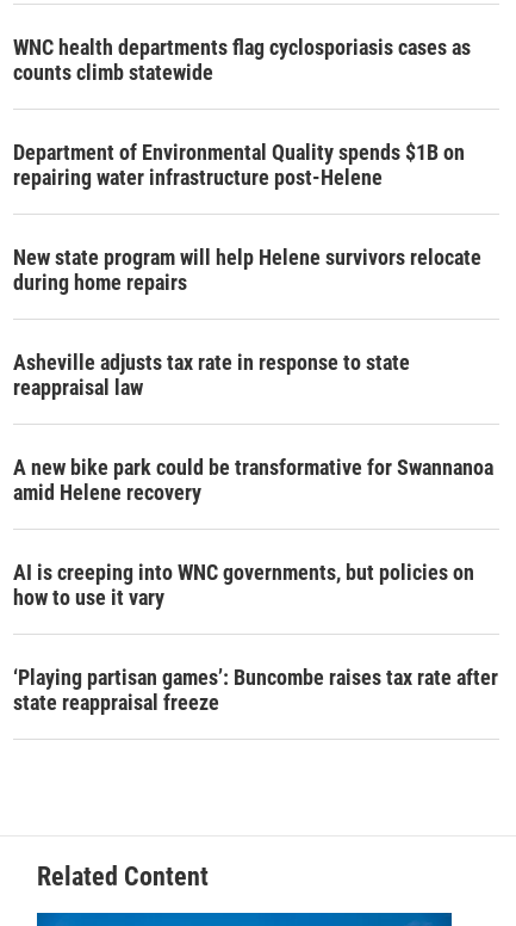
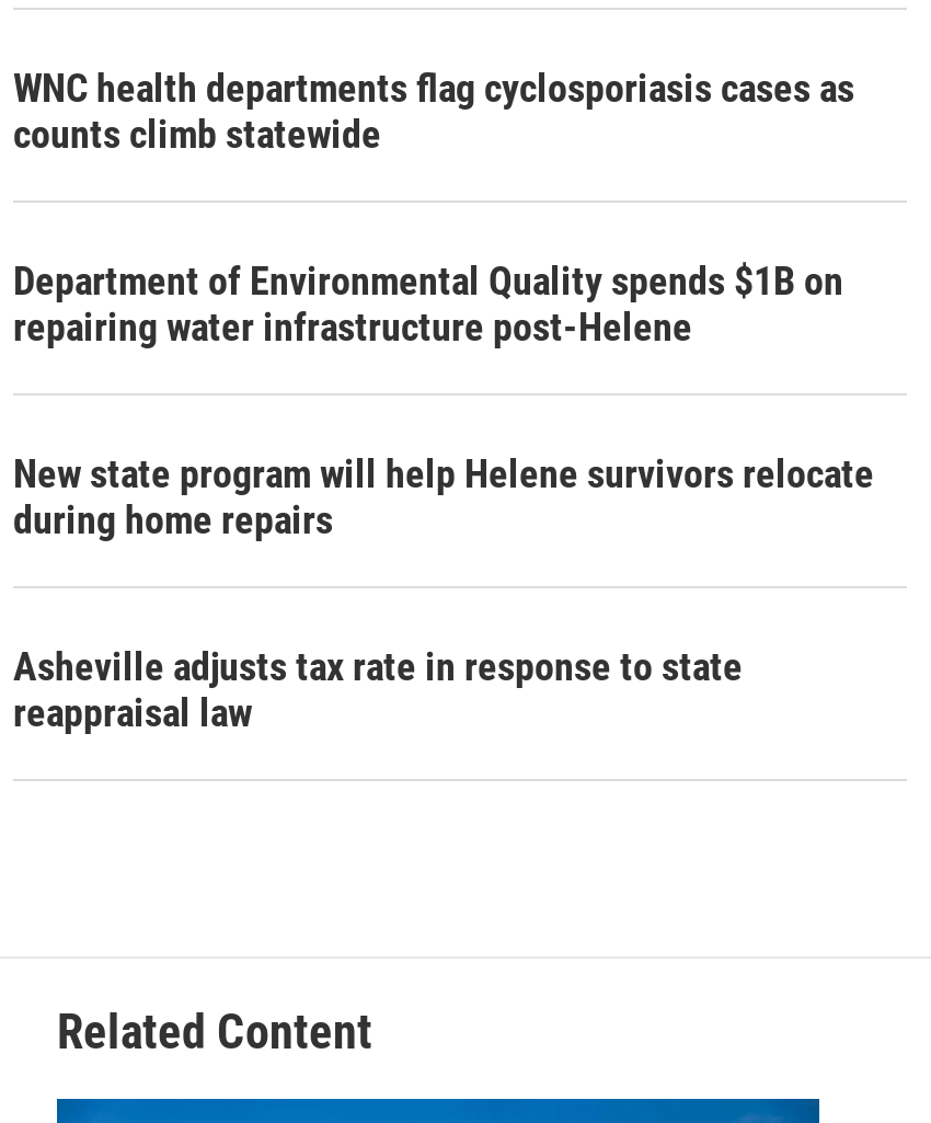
- A new bike park could be transformative for Swannanoa
- amid Helene recovery
- AI is creeping into WNC governments, but policies on
- how to use it vary
- ‘Playing partisan games’: Buncombe raises tax rate after
- state reappraisal freeze
